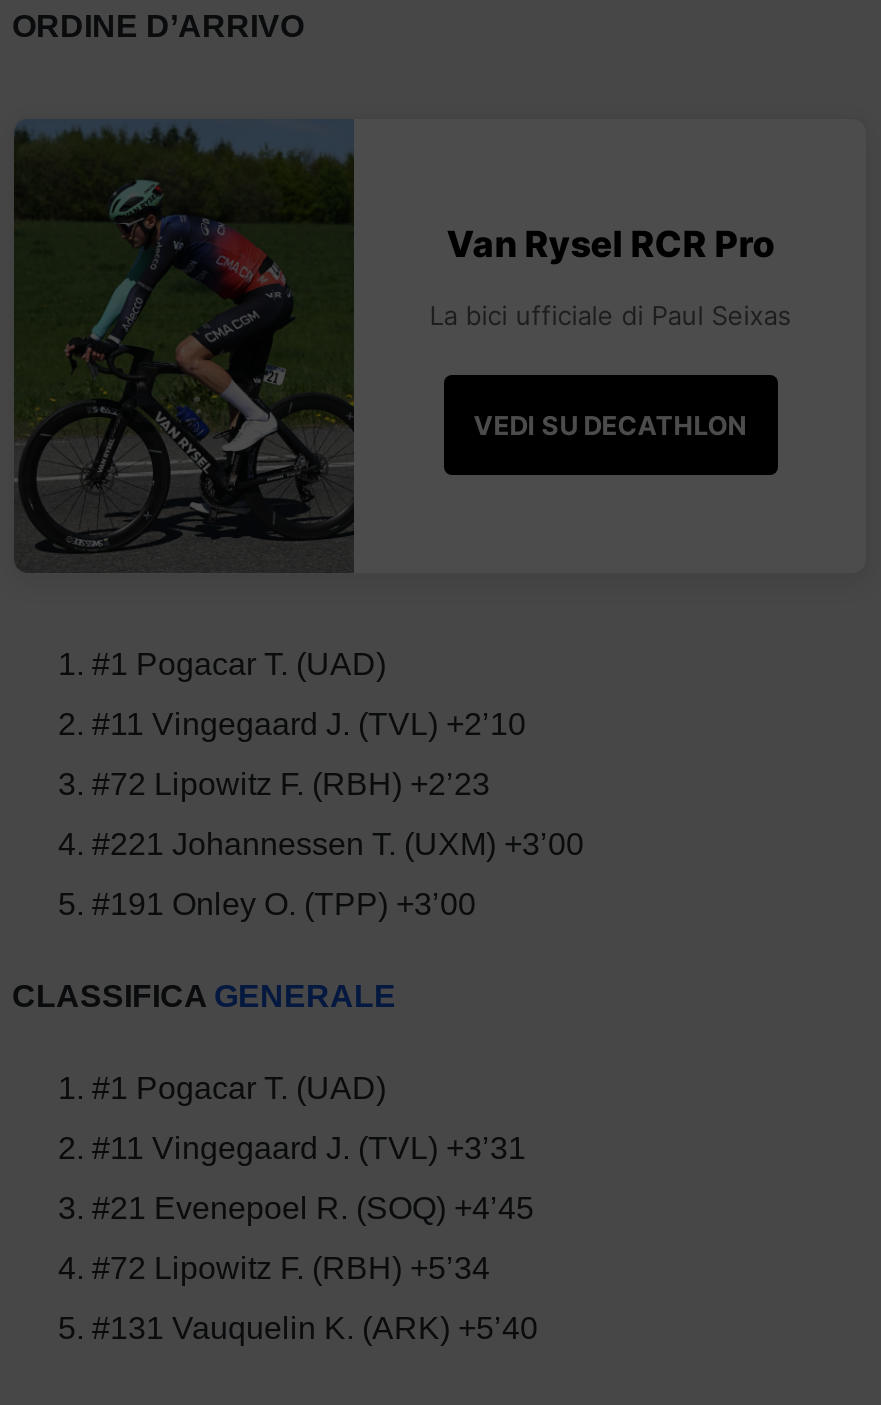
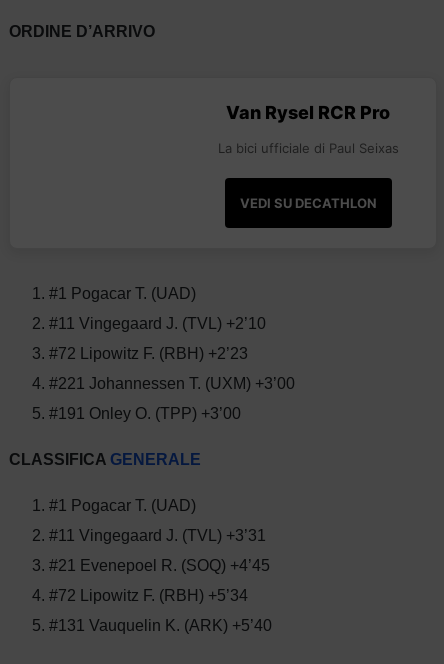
- [image]
